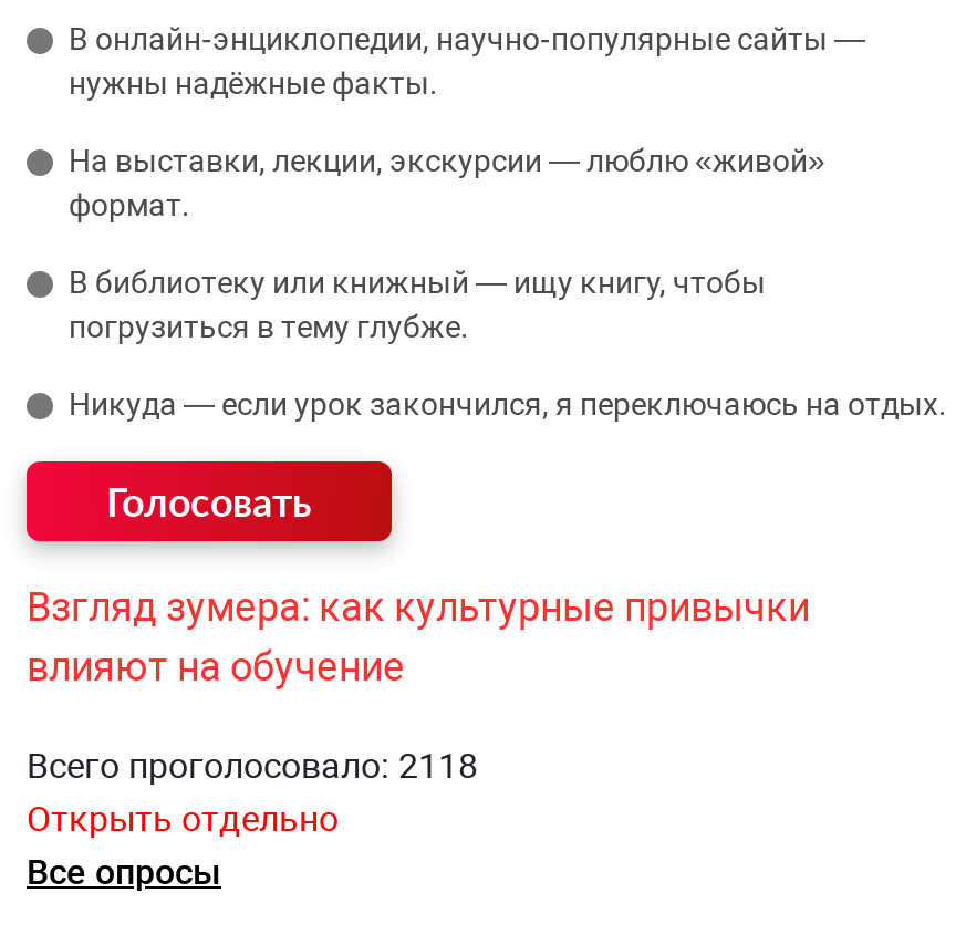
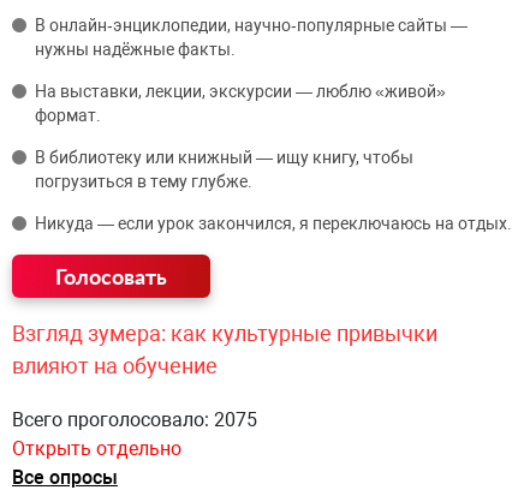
- Всего проголосовало: 2118
+ Всего проголосовало: 2075
